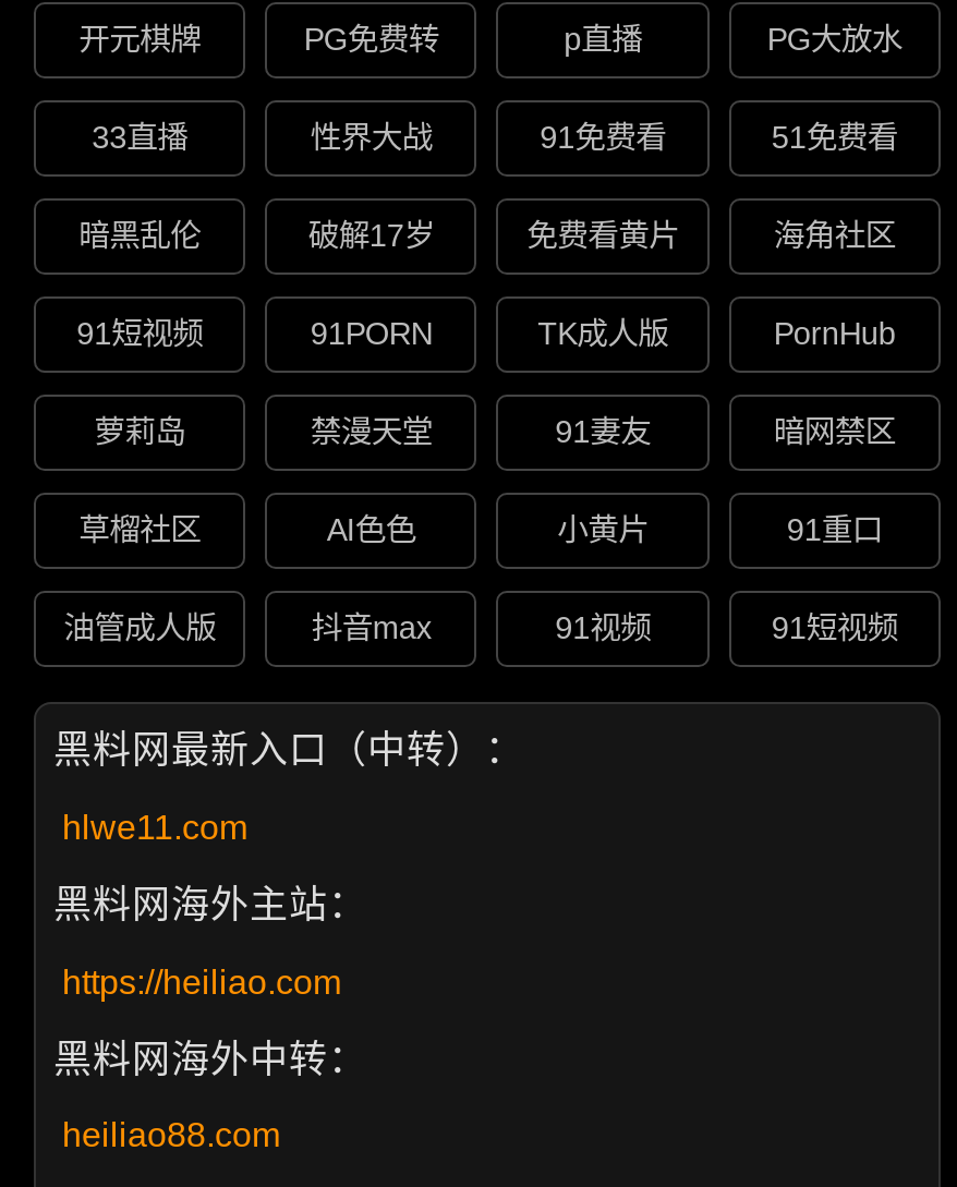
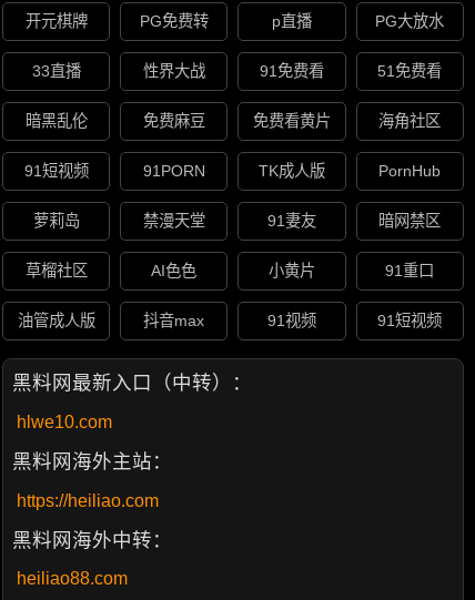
- 破解17岁
+ 免费麻豆

- hlwe11.com
+ hlwe10.com
